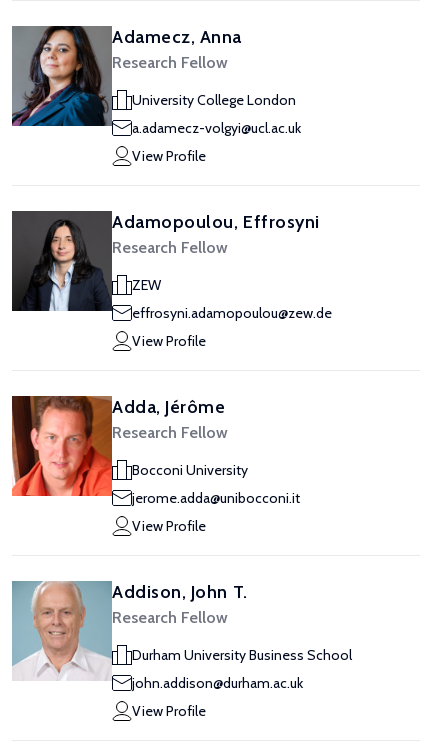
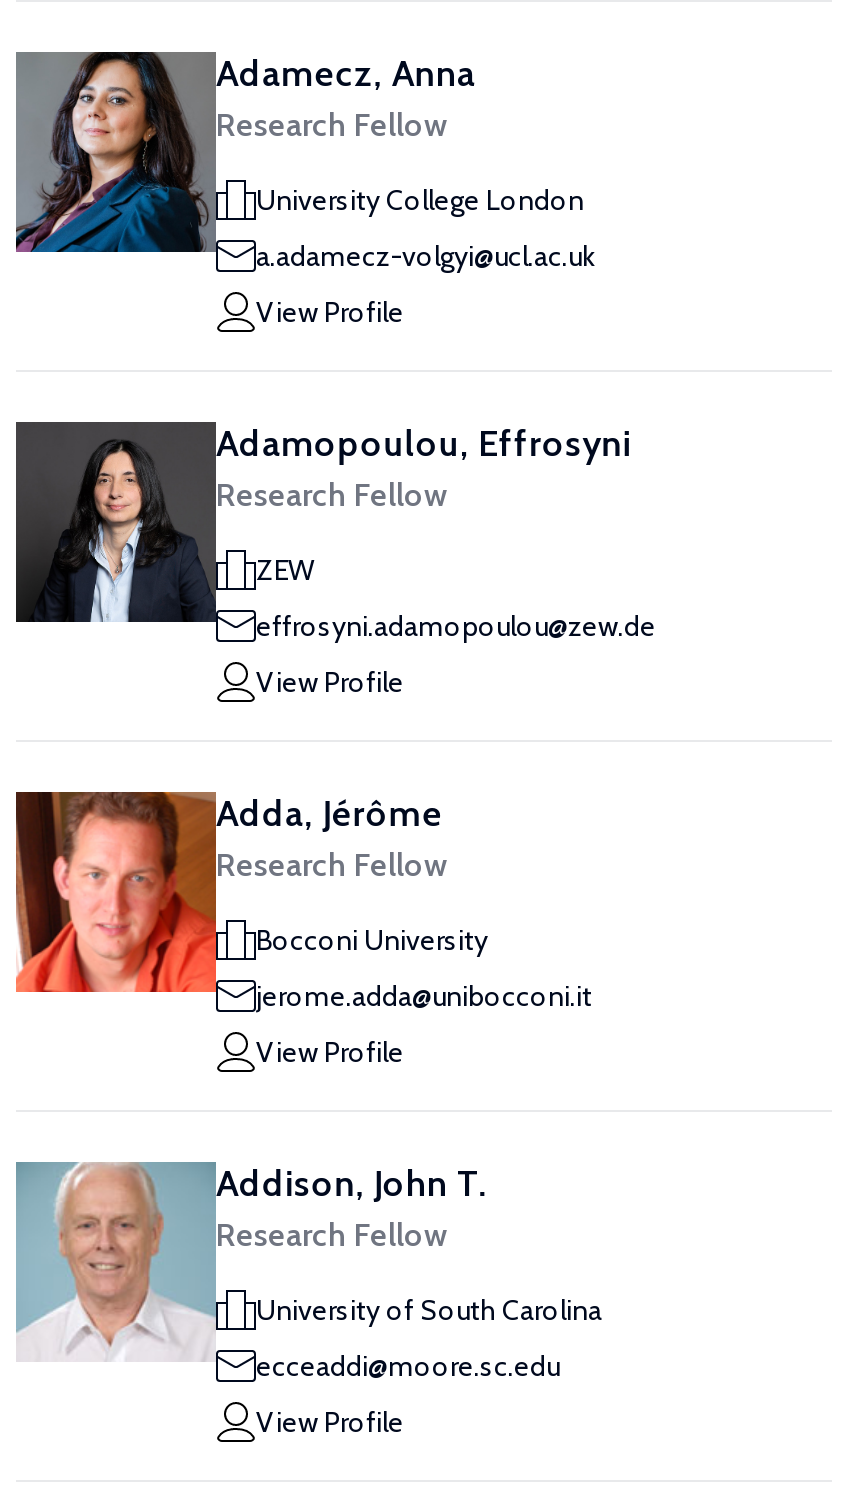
- Durham University Business School
+ University of South Carolina

- john.addison@durham.ac.uk
+ ecceaddi@moore.sc.edu
